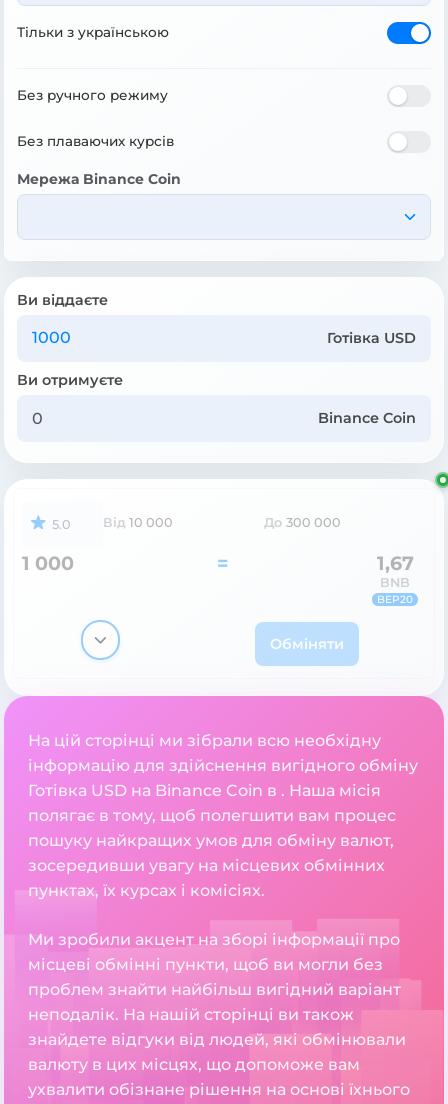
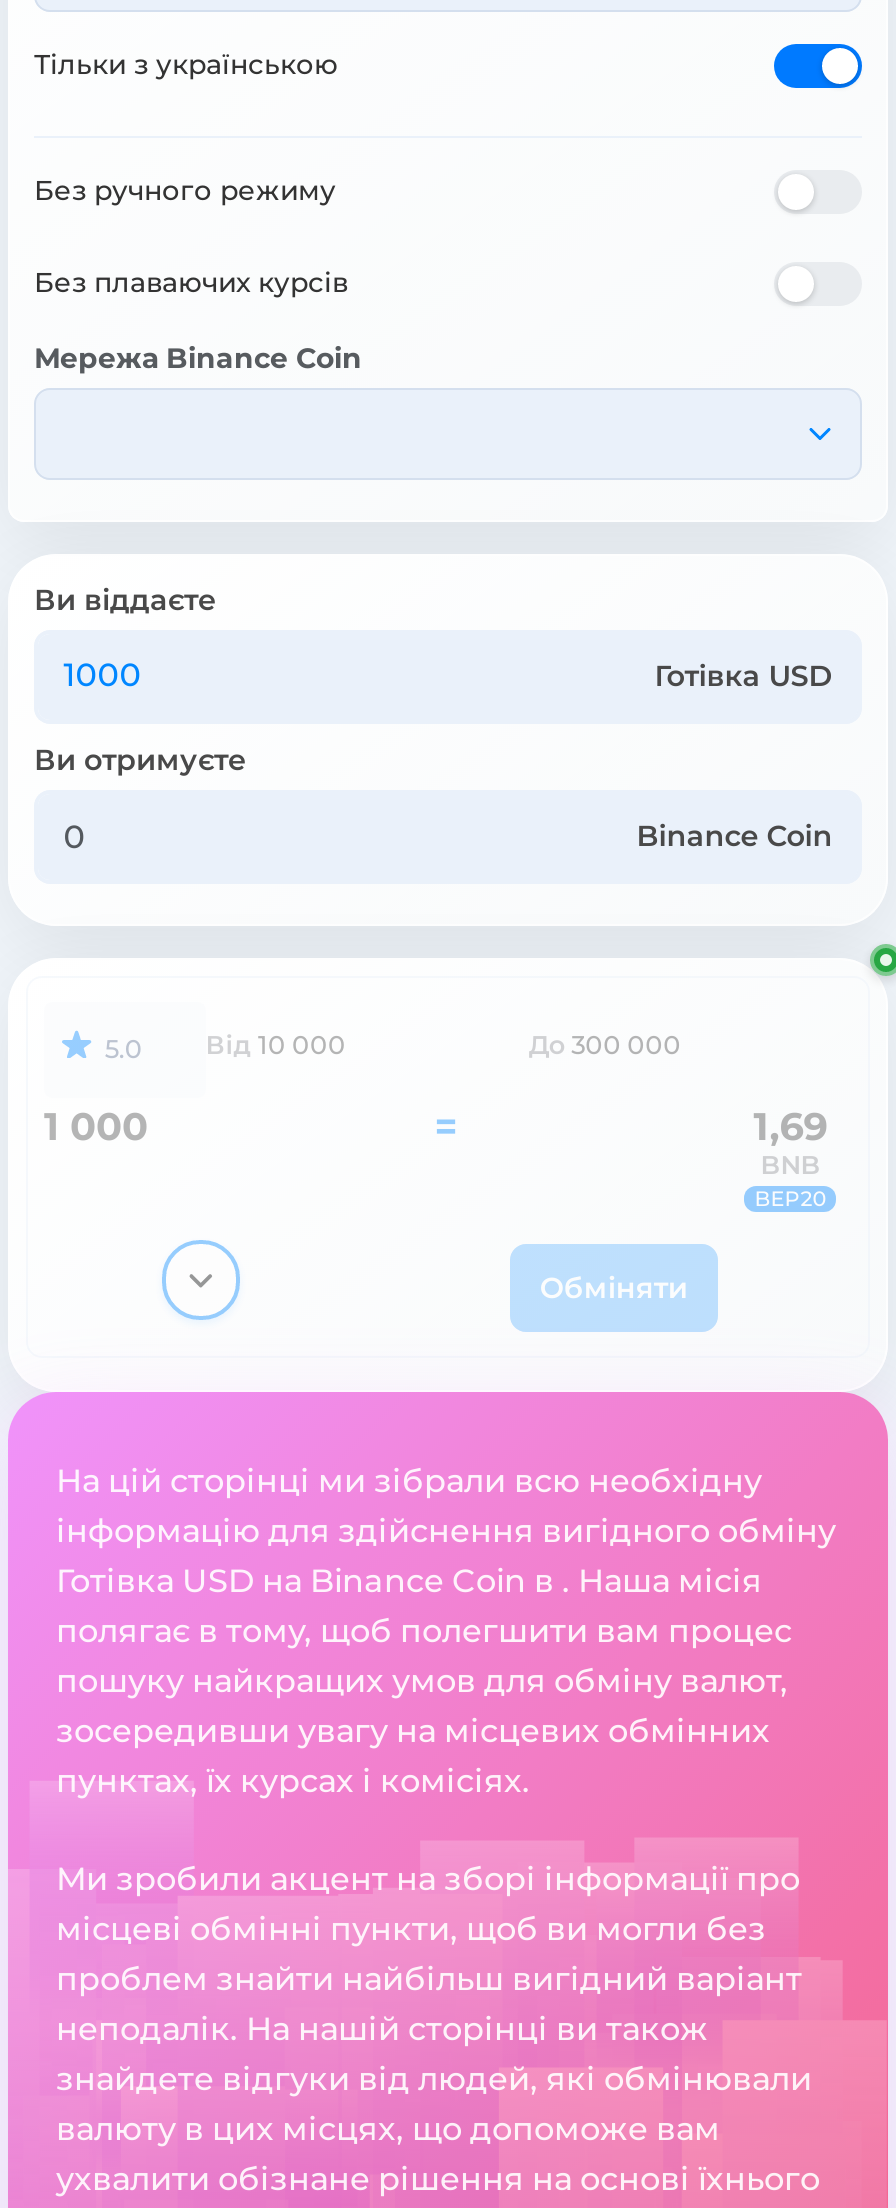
- 1,67
+ 1,69
